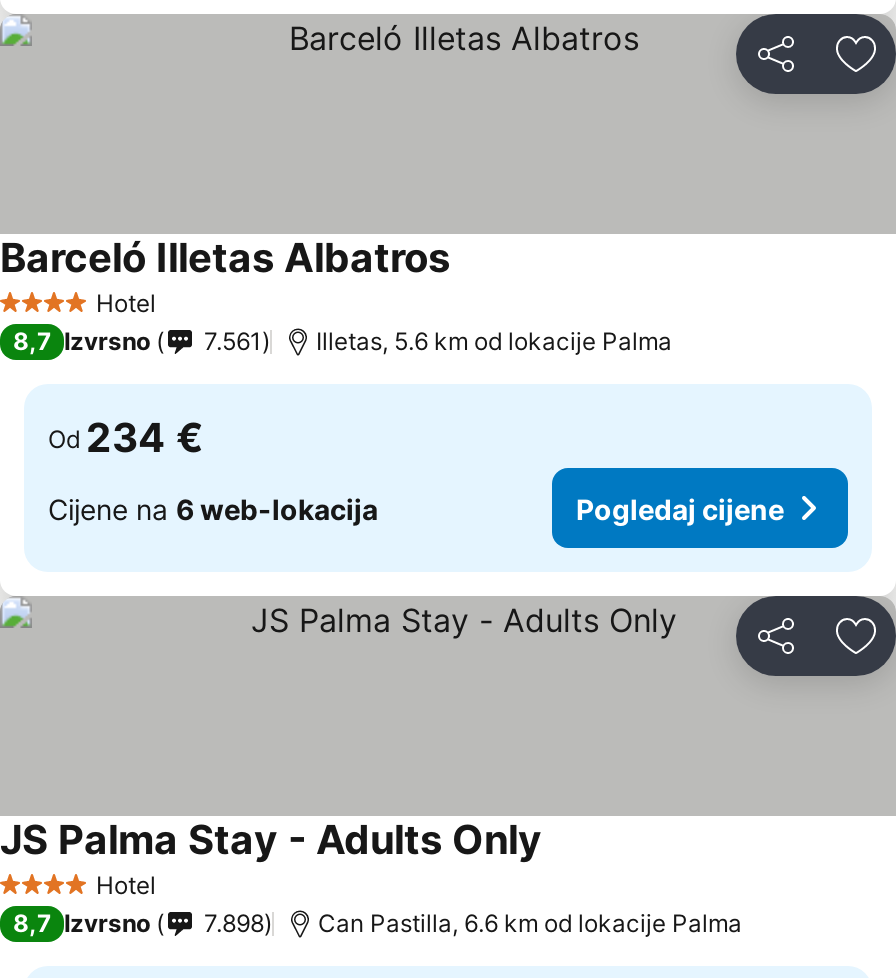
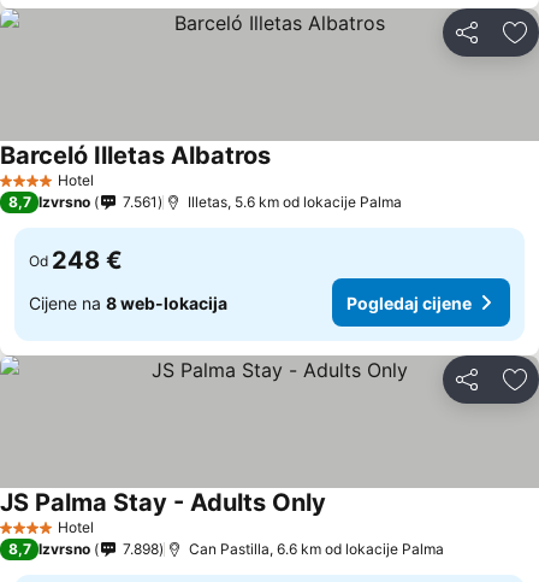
- Od 234 €
+ Od 248 €

- Cijene na 6 web-lokacija
+ Cijene na 8 web-lokacija
